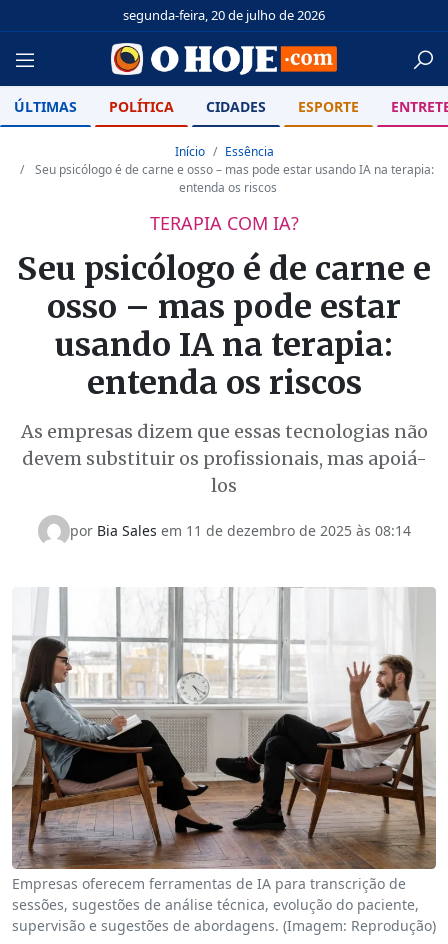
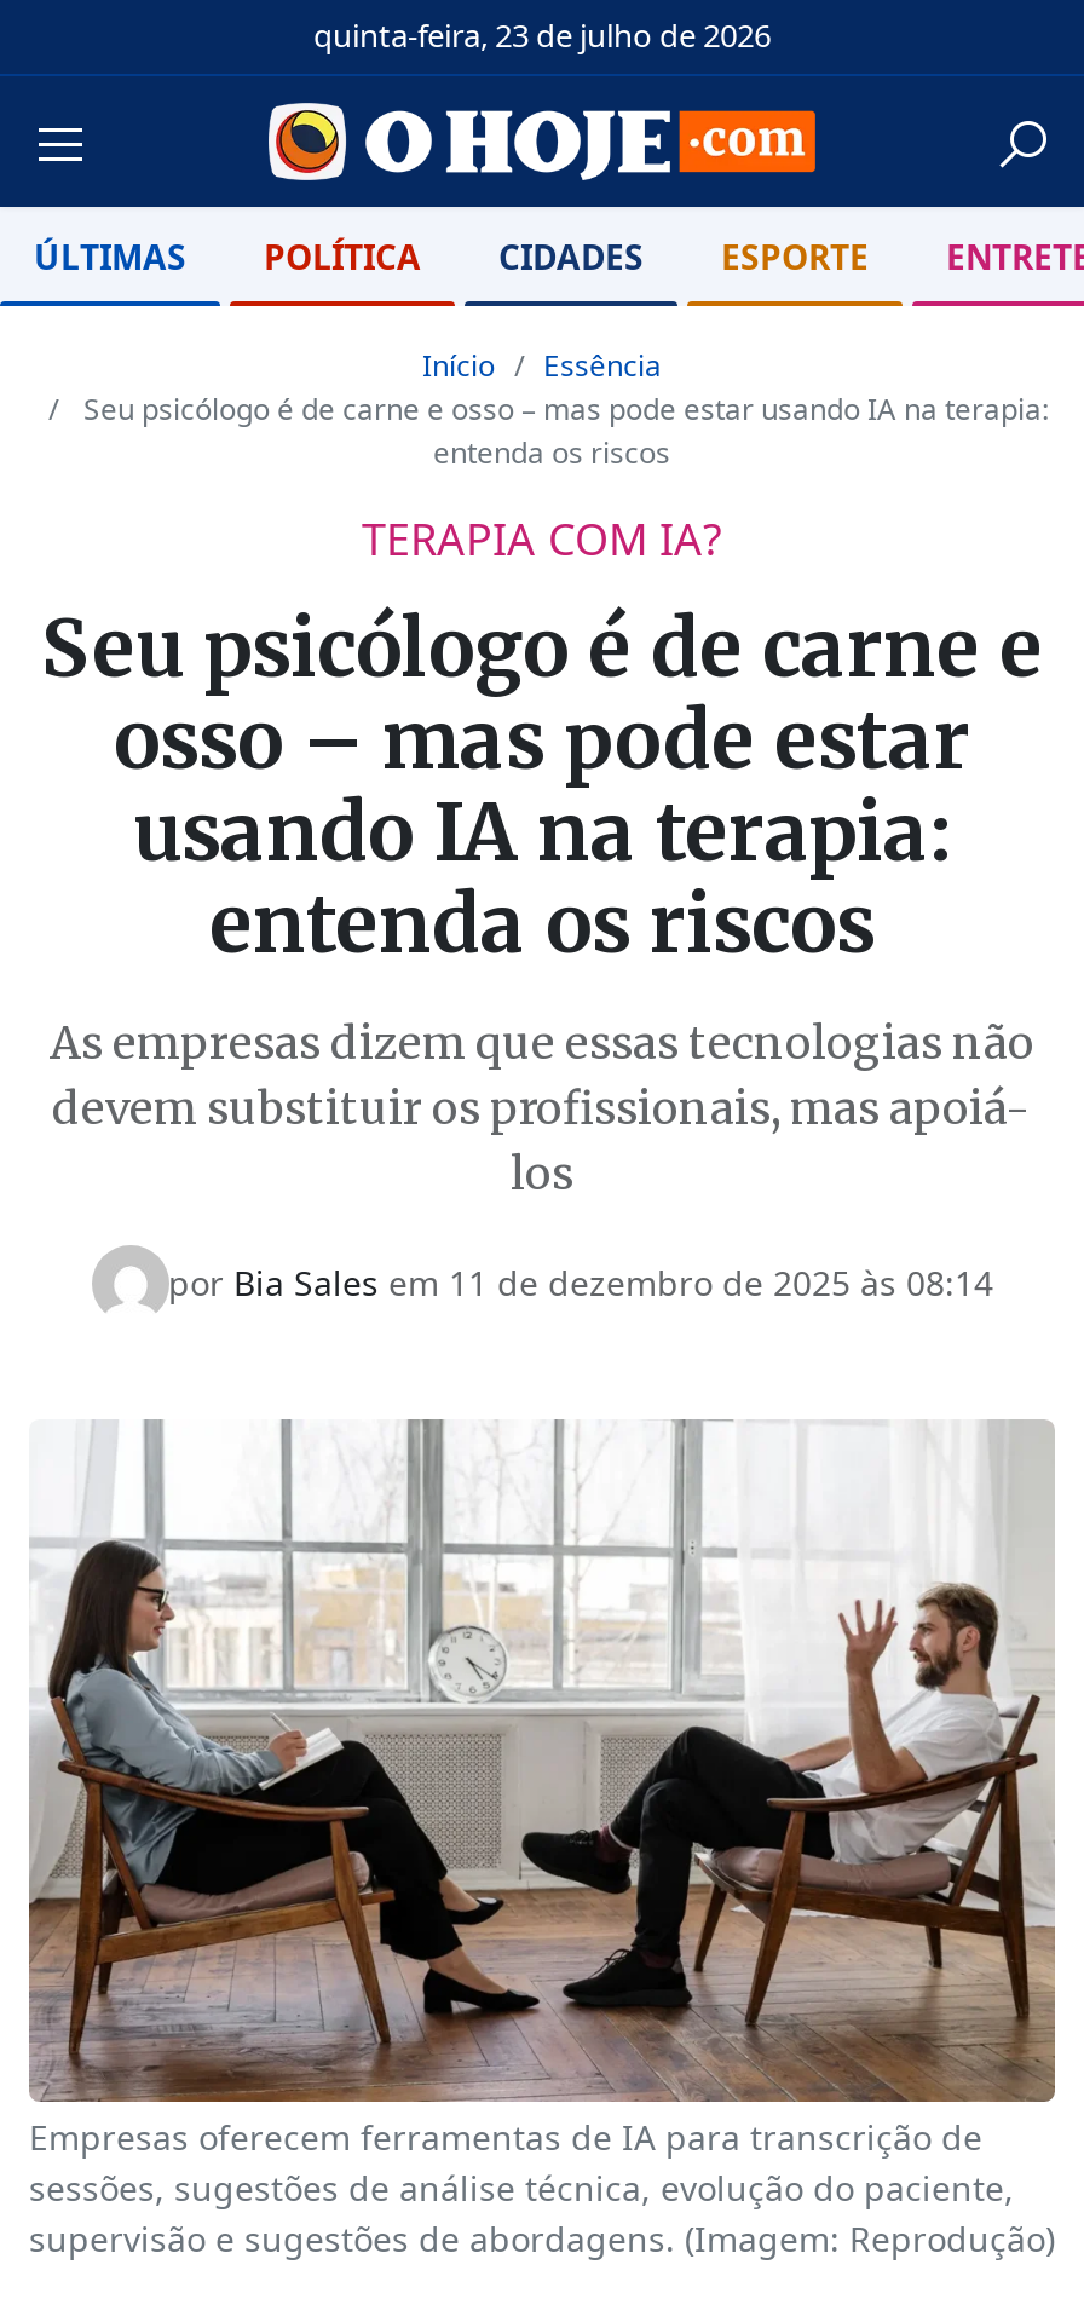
- segunda-feira, 20 de julho de 2026
+ quinta-feira, 23 de julho de 2026
